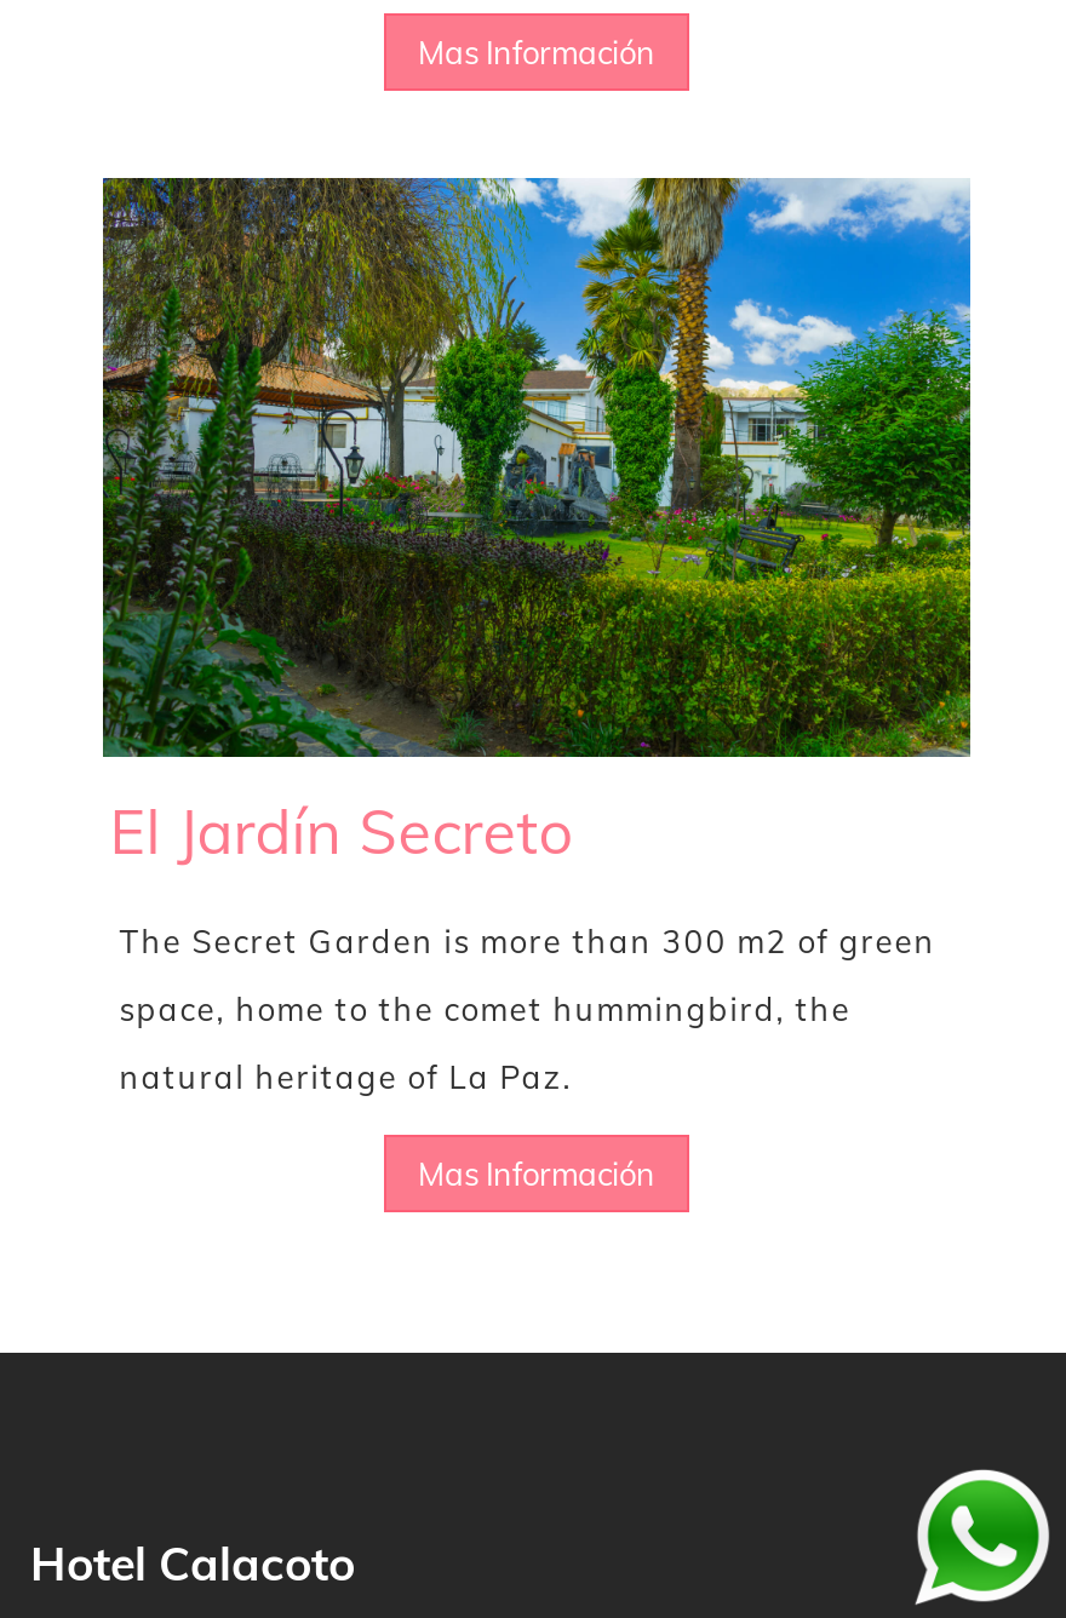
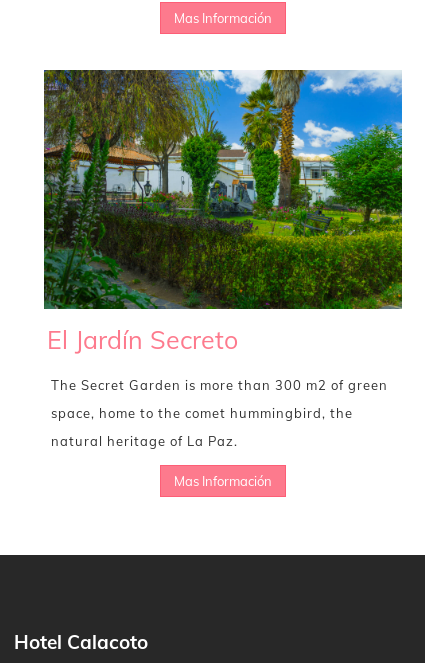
- [image]
